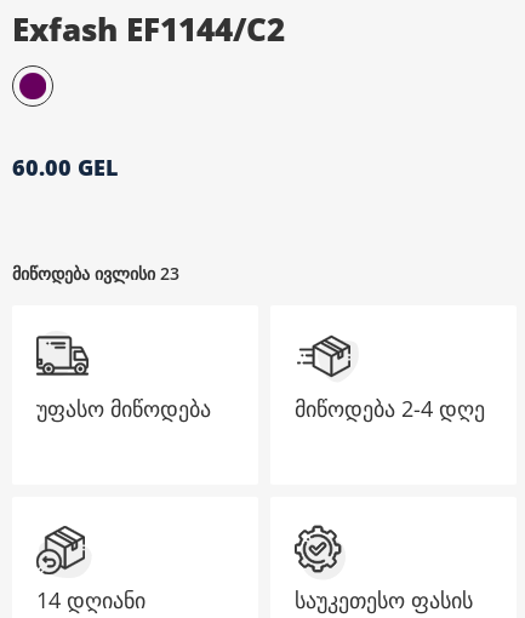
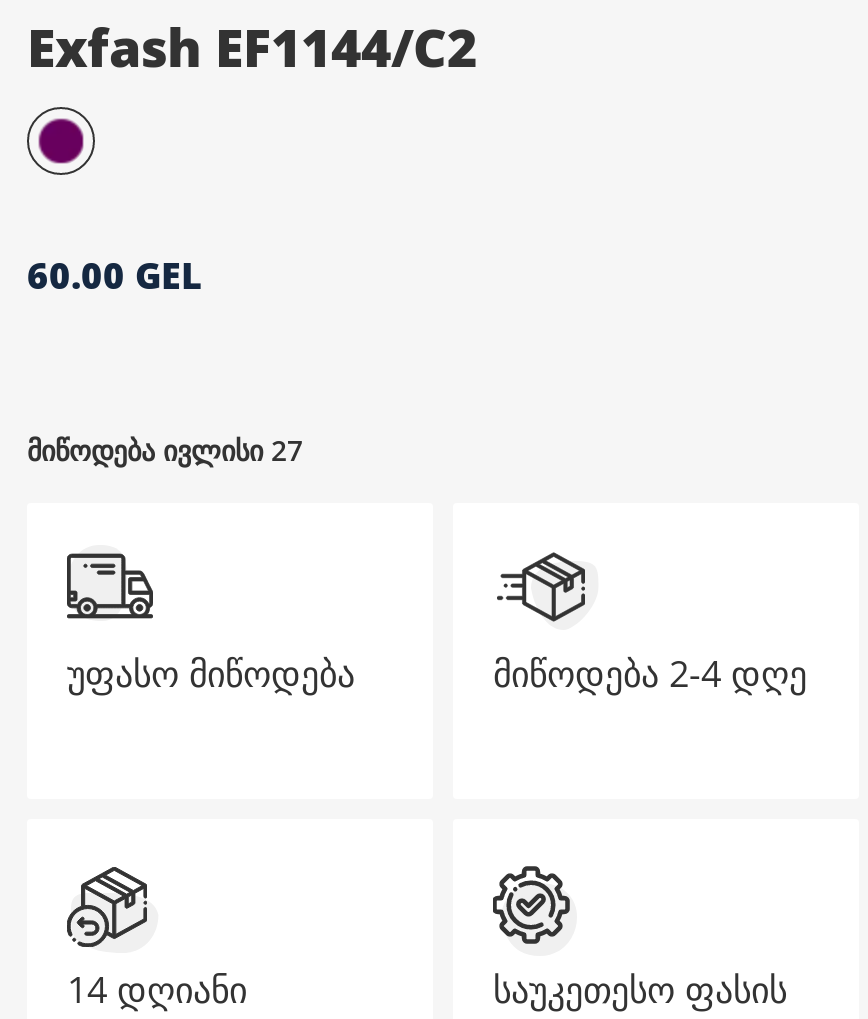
- მიწოდება ივლისი 23
+ მიწოდება ივლისი 27
